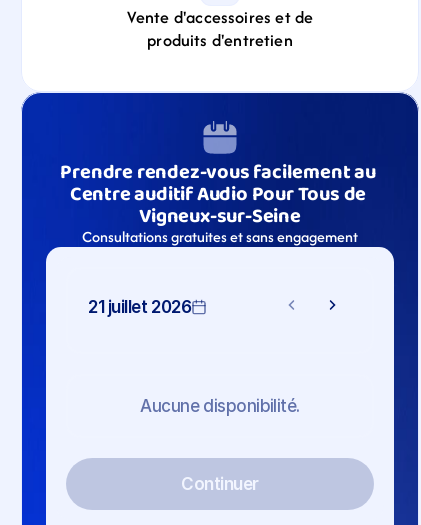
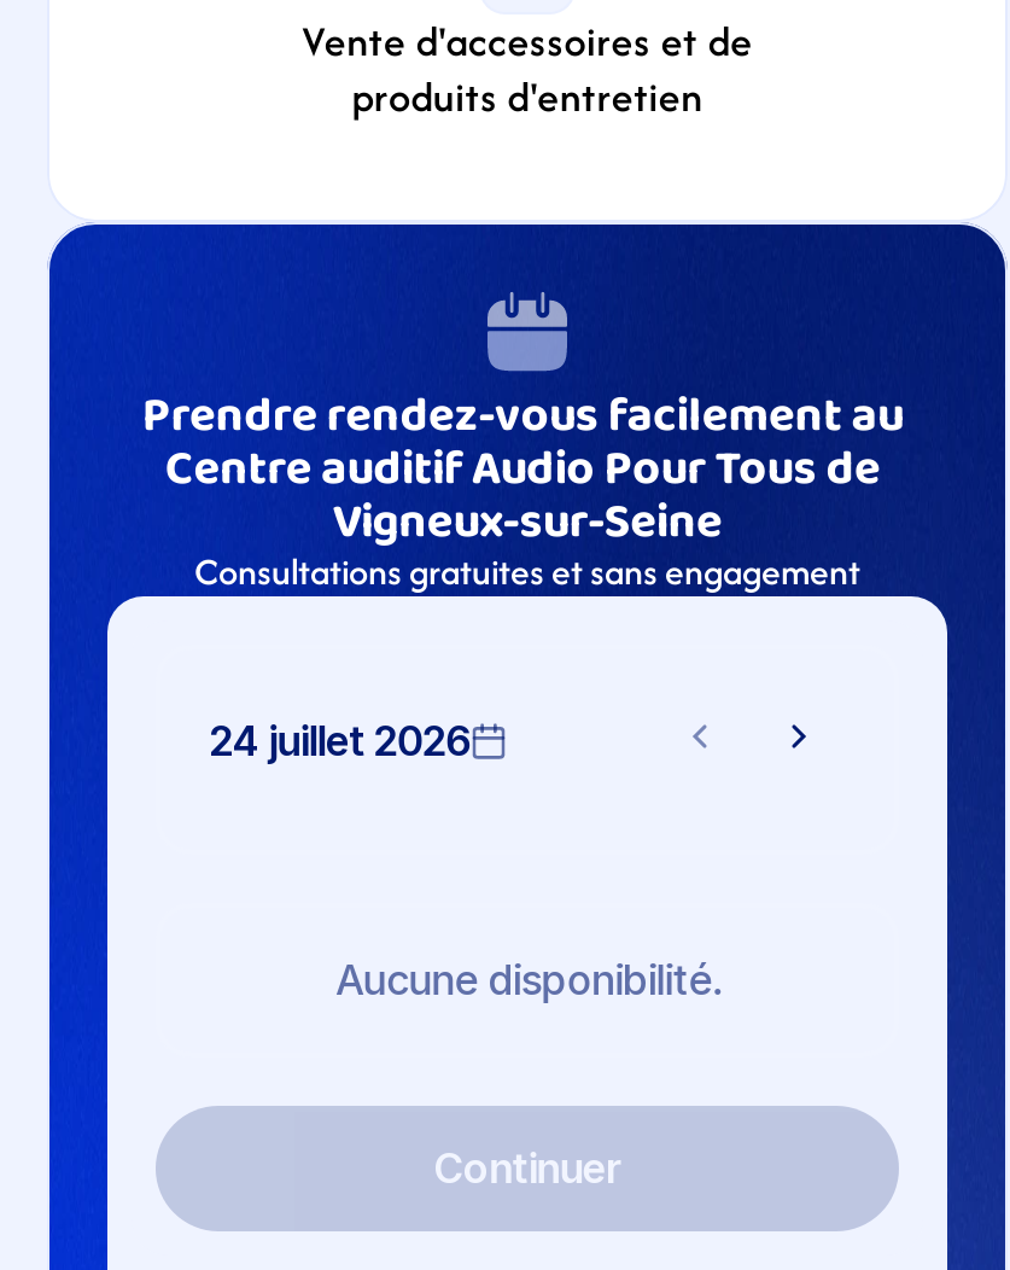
- 21 juillet 2026
+ 24 juillet 2026
